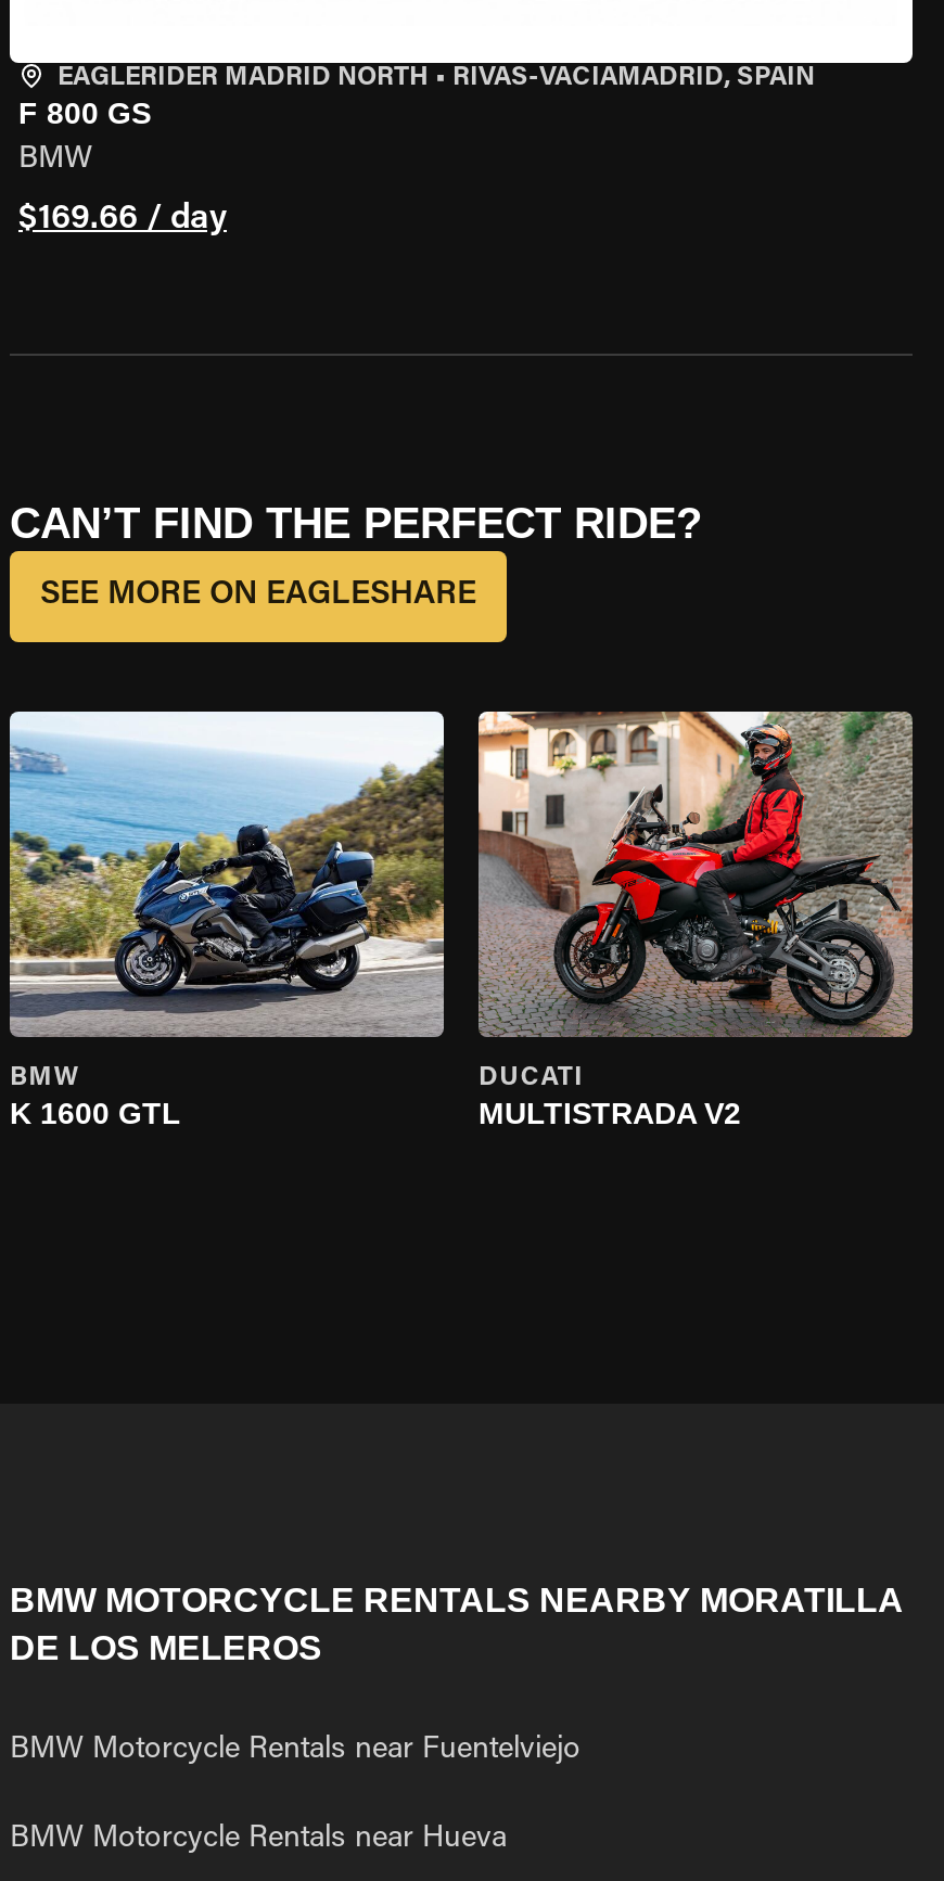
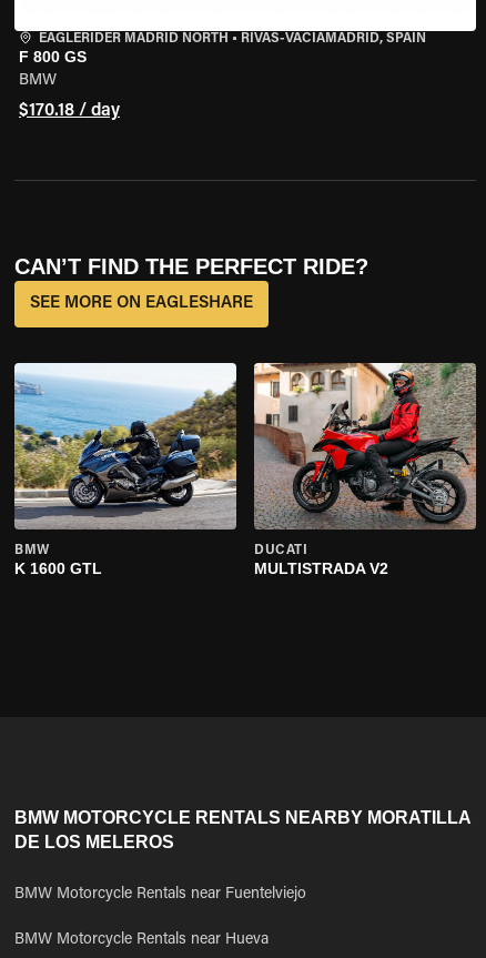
- $169.66 / day
+ $170.18 / day
